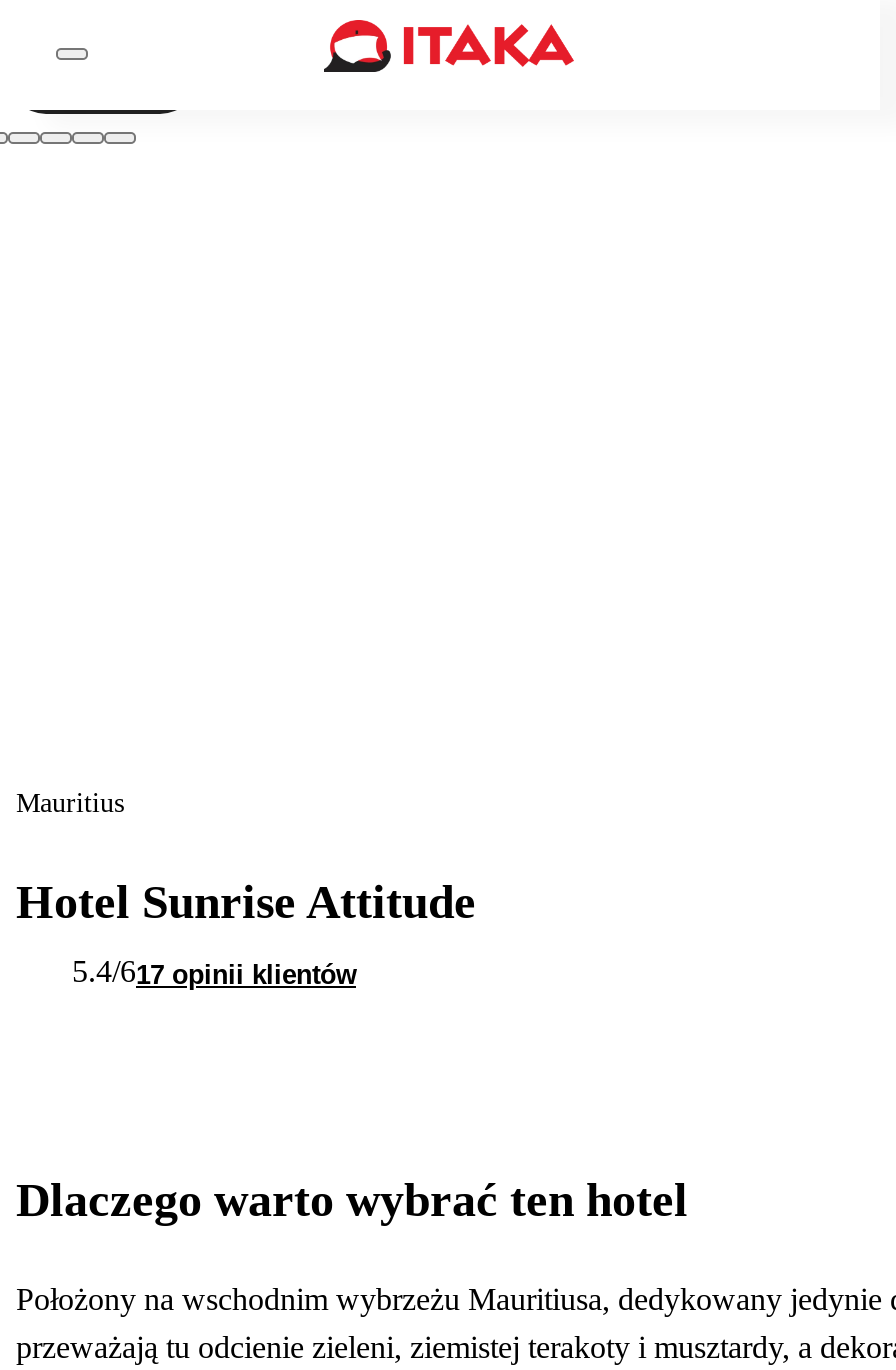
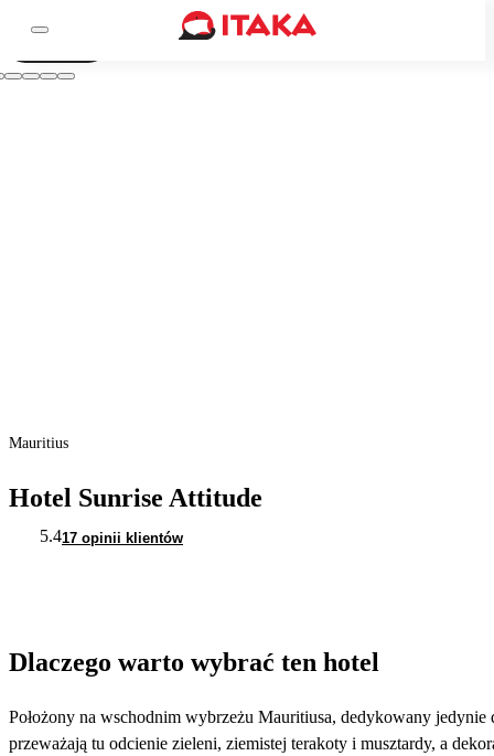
- 5.4/617 opinii klientów
+ 5.417 opinii klientów
